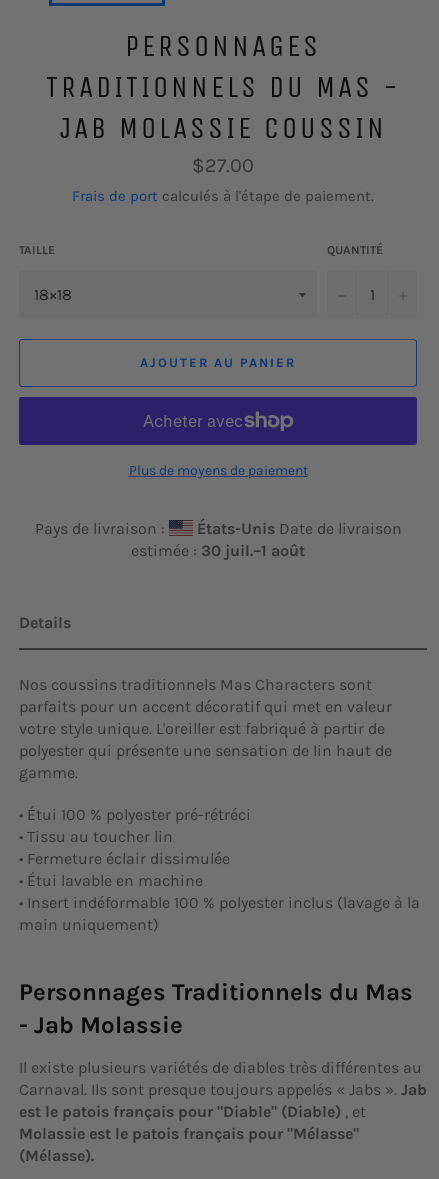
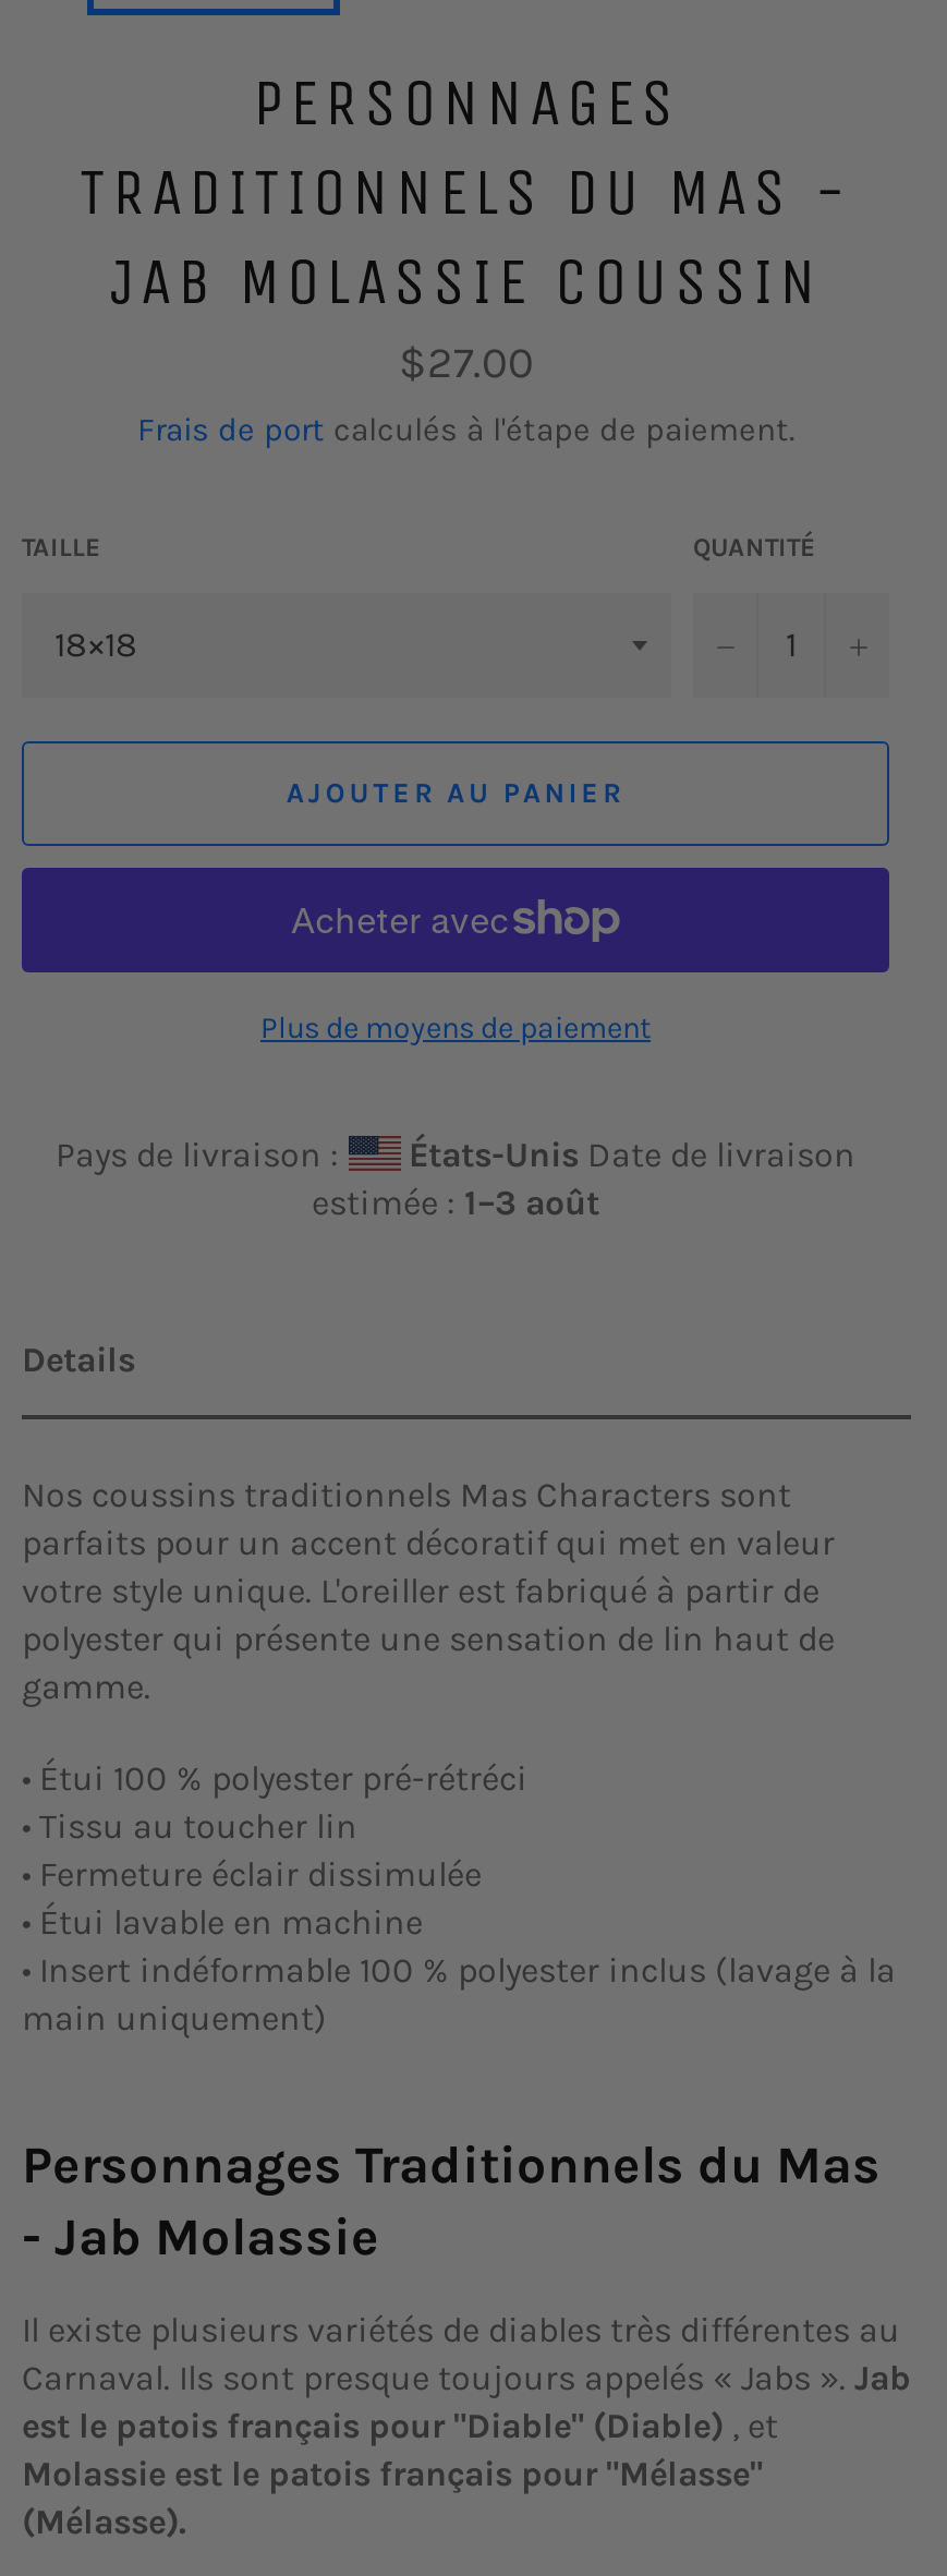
- estimée : 30 juil.–1 août
+ estimée : 1–3 août
